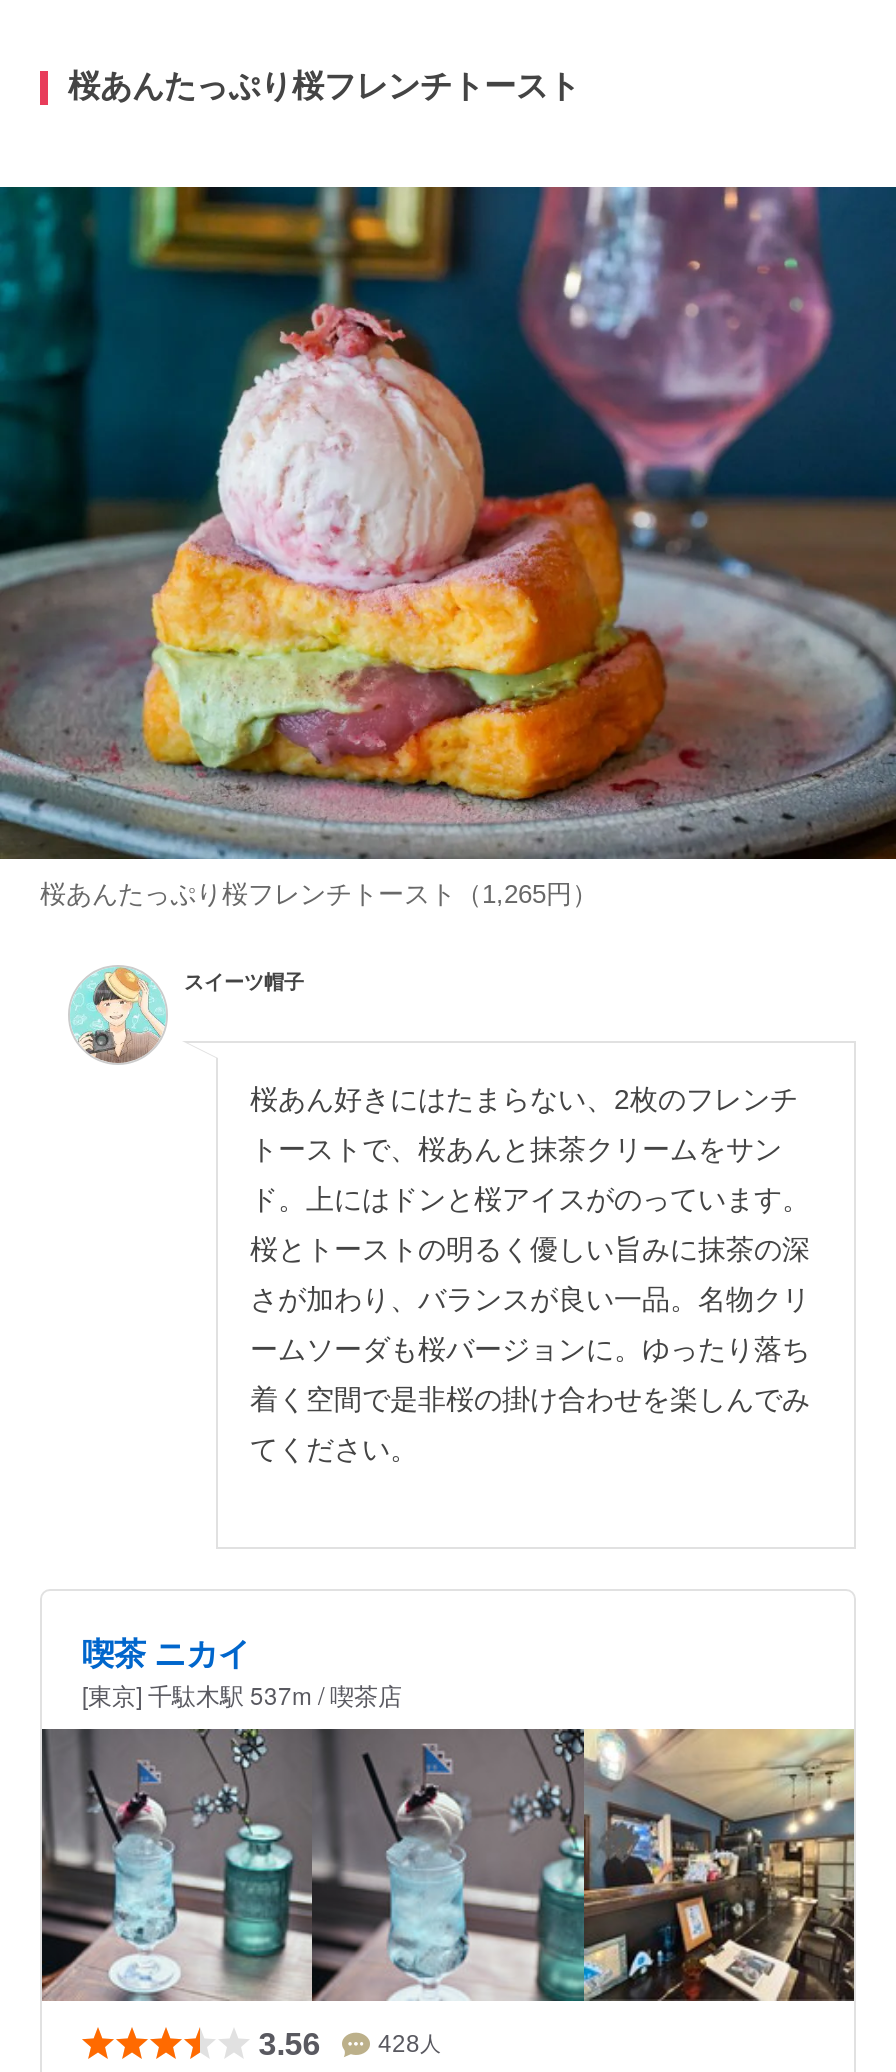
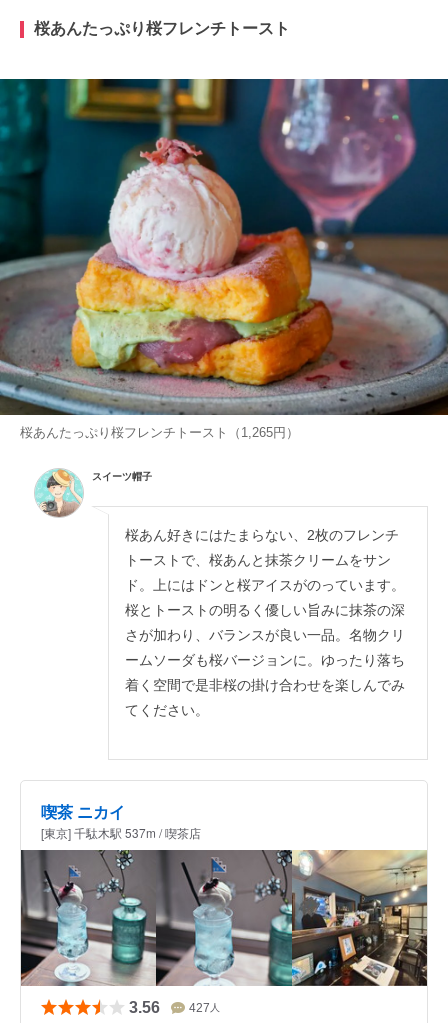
- 428人
+ 427人
